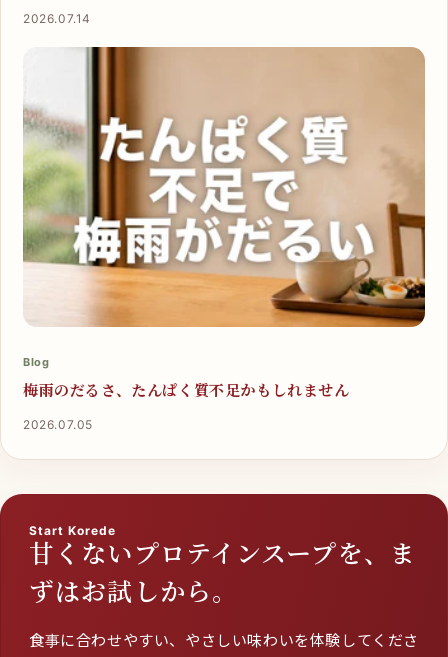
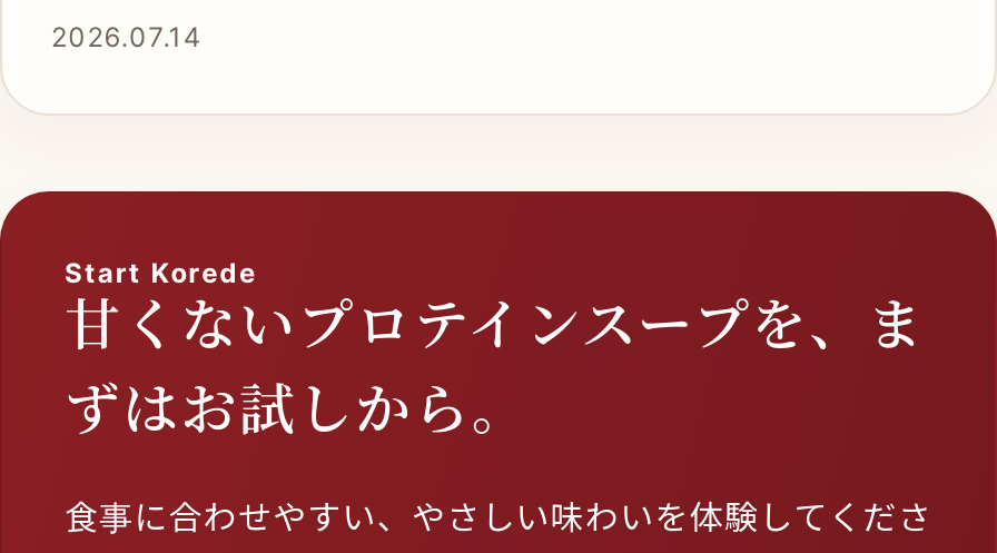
- [image]
- Blog
- 梅雨のだるさ、たんぱく質不足かもしれません
- 2026.07.05
